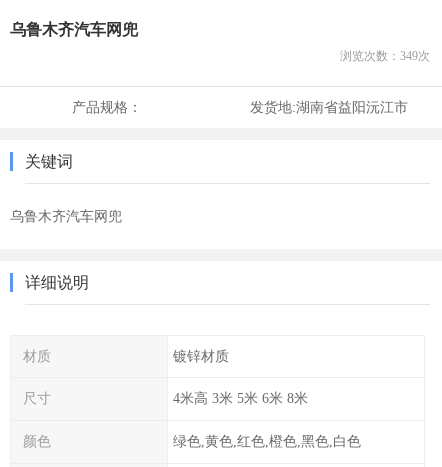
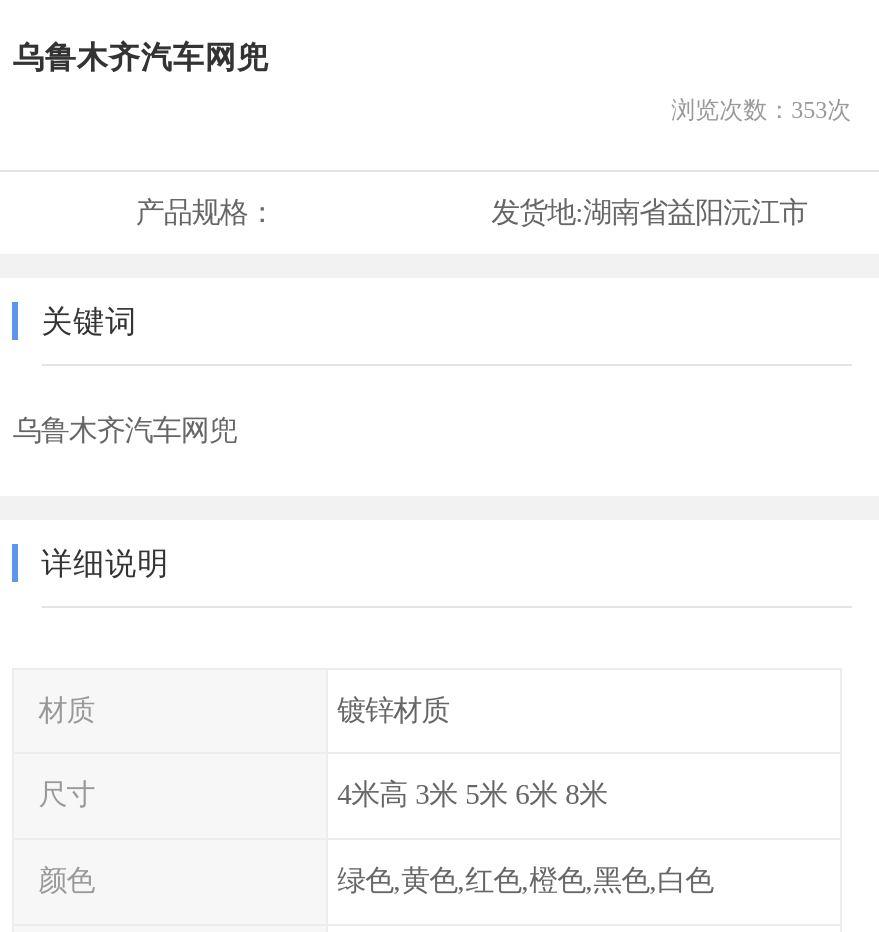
- 浏览次数：349次
+ 浏览次数：353次
